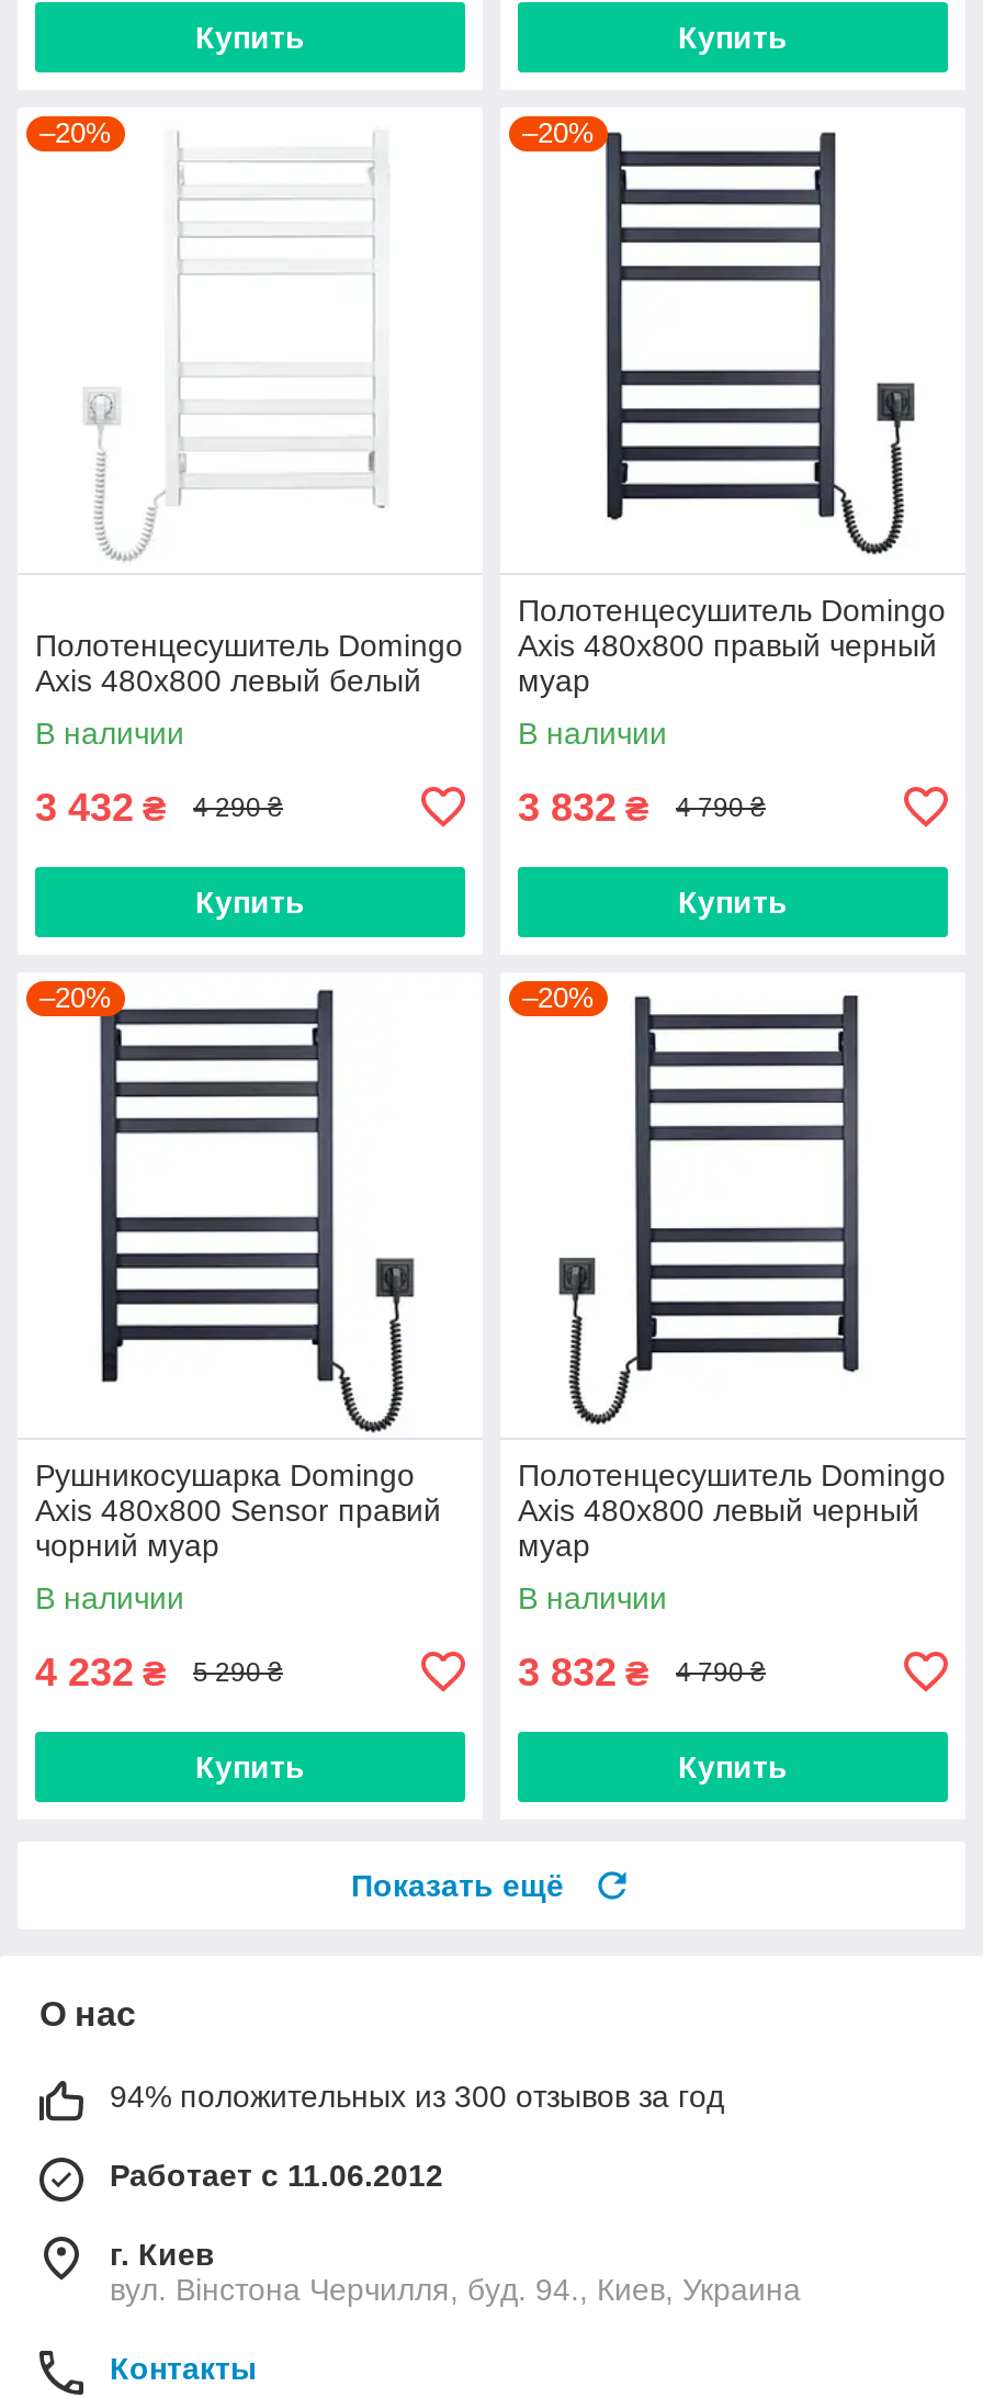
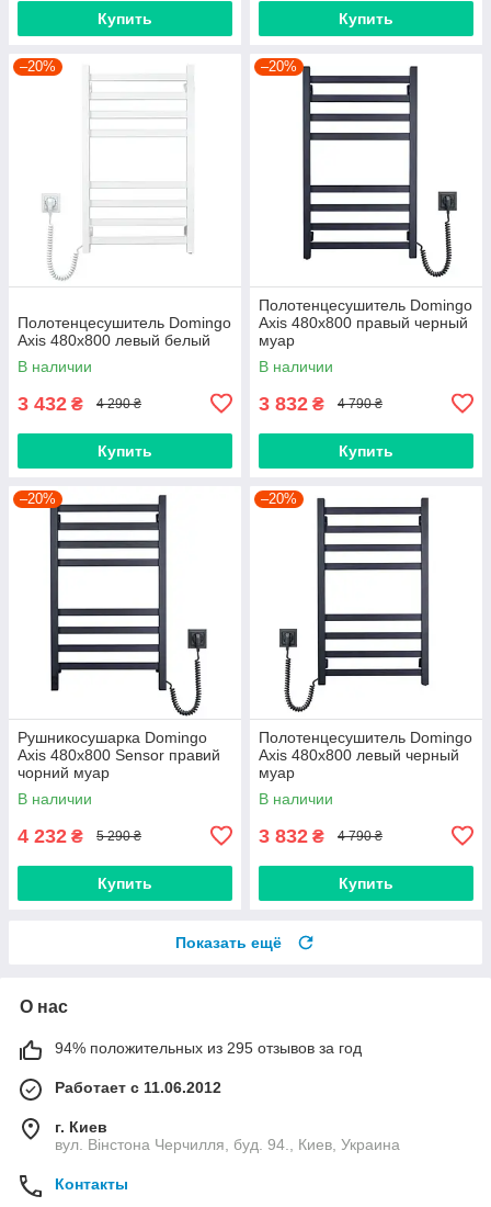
- 94% положительных из 300 отзывов за год
+ 94% положительных из 295 отзывов за год
